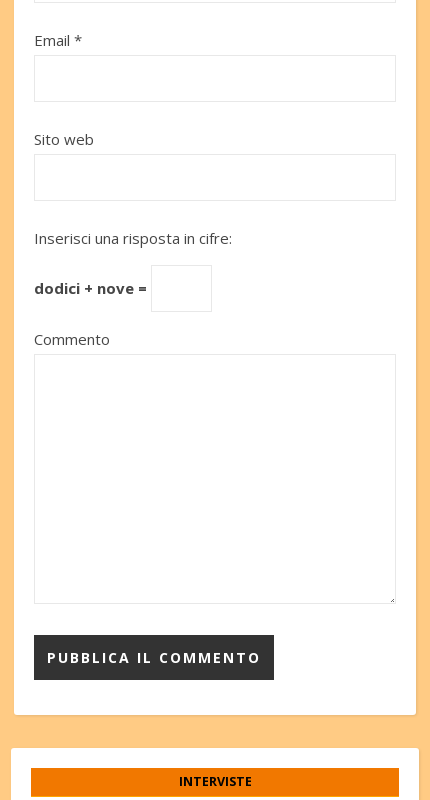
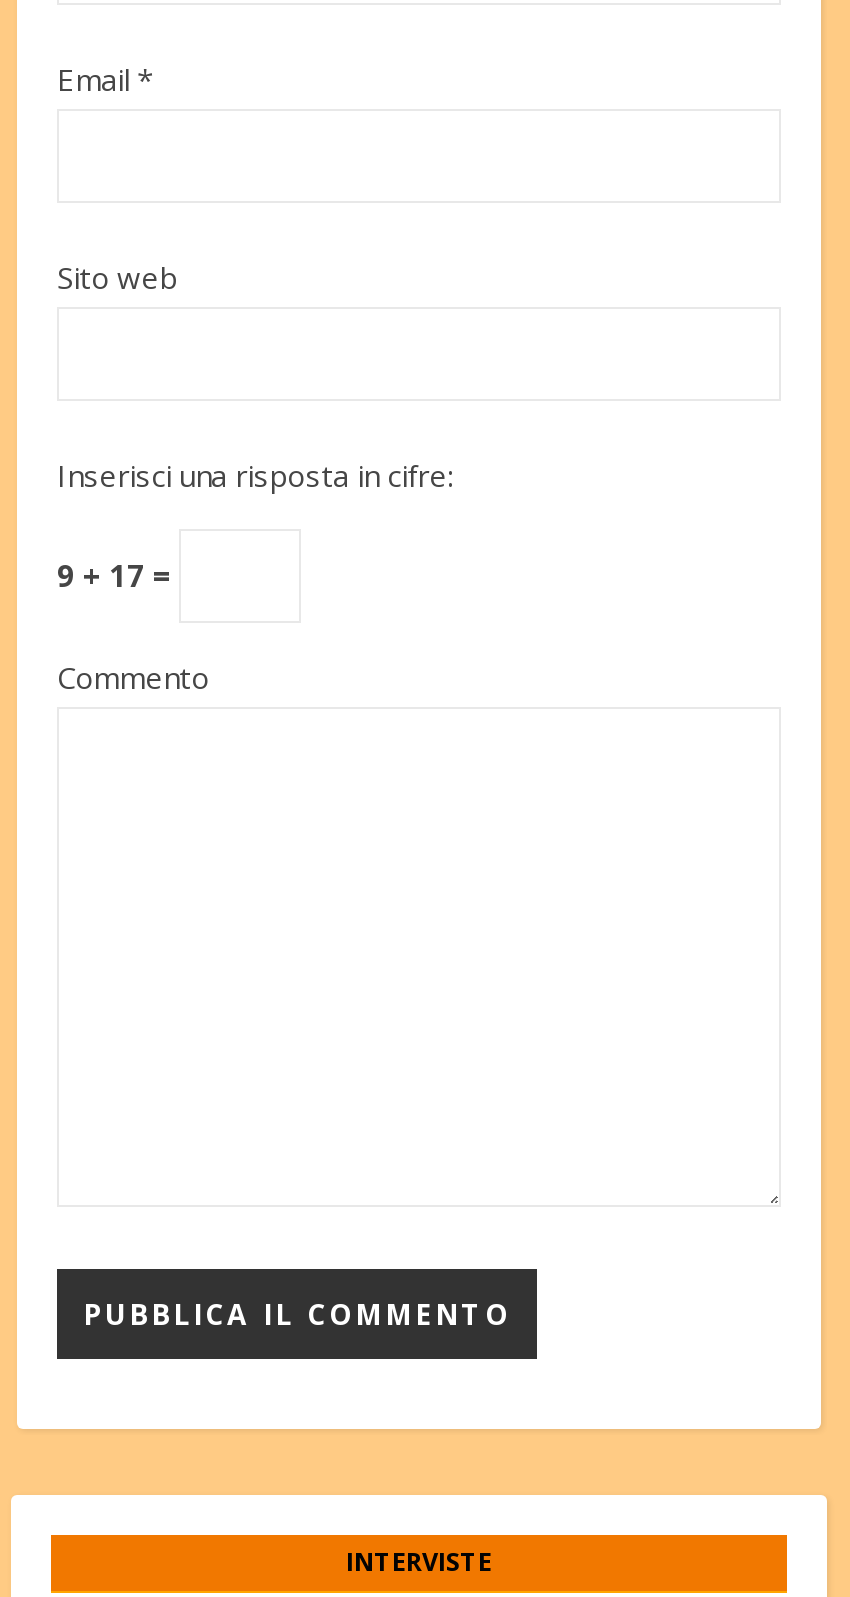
- dodici + nove =
+ 9 + 17 =
